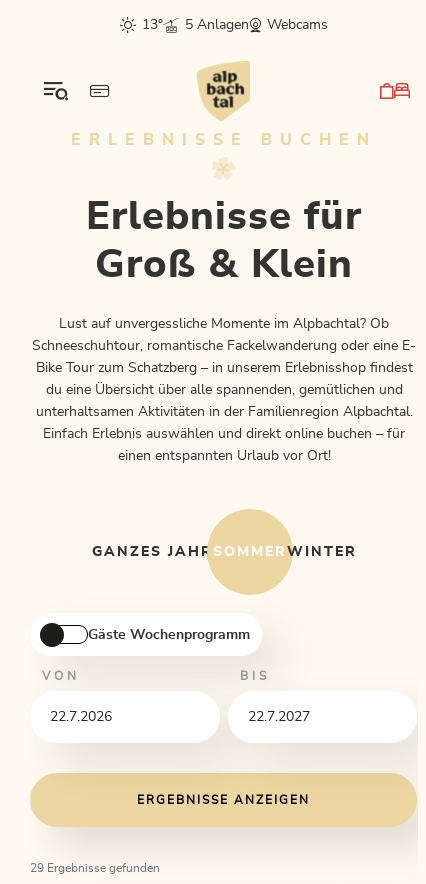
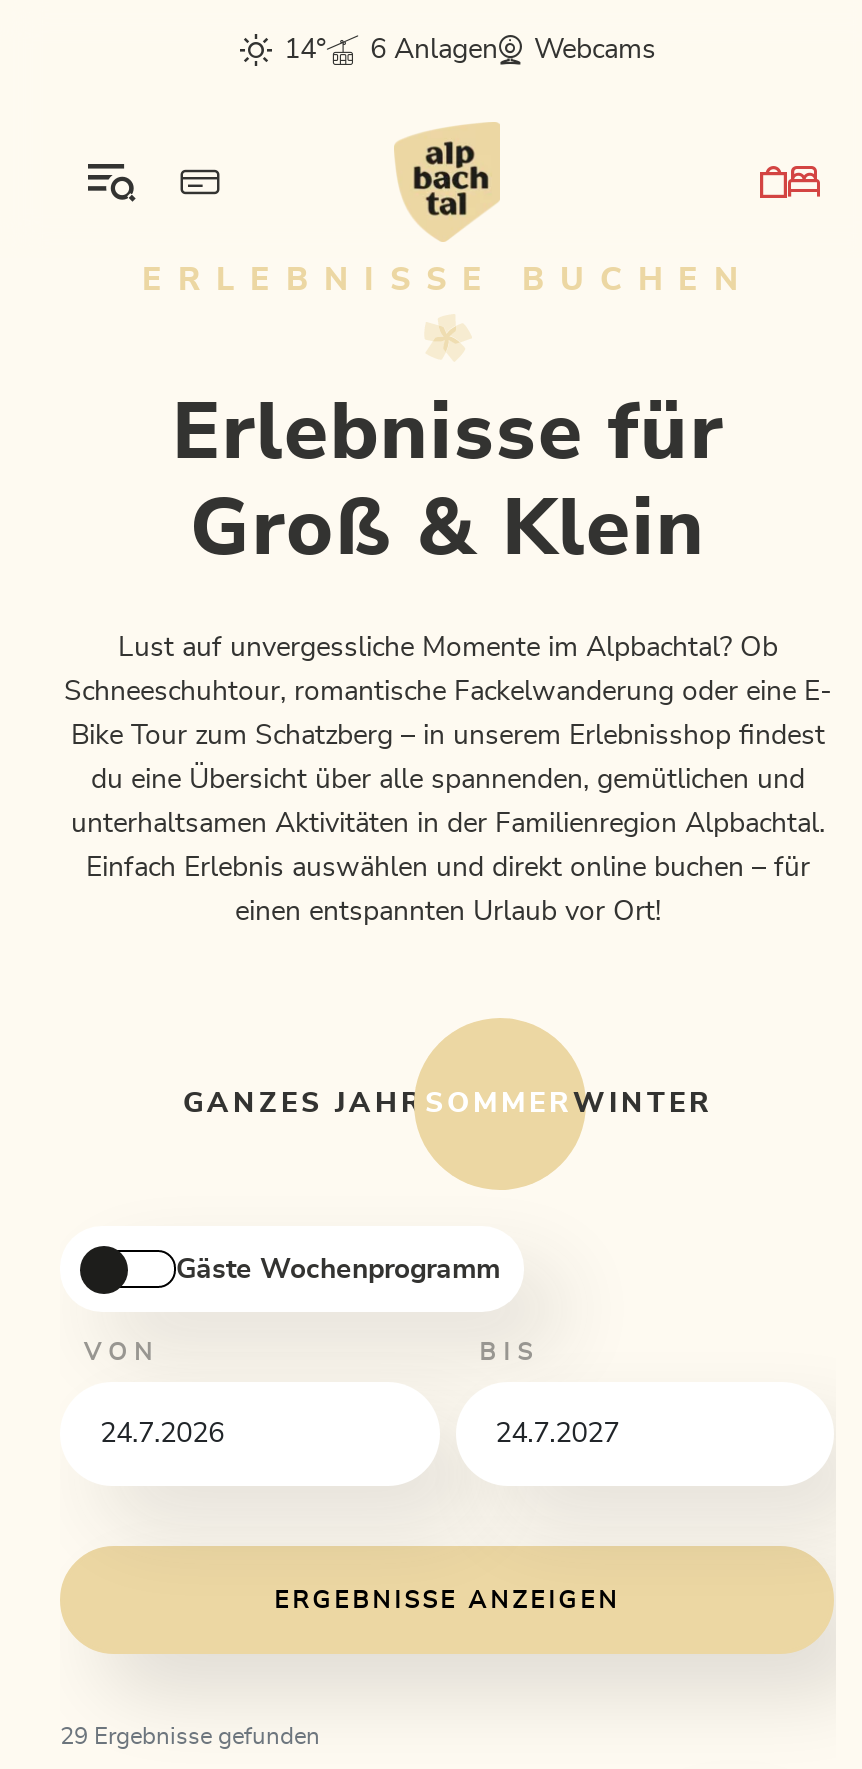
- 13°
+ 14°

- 5 Anlagen
+ 6 Anlagen
